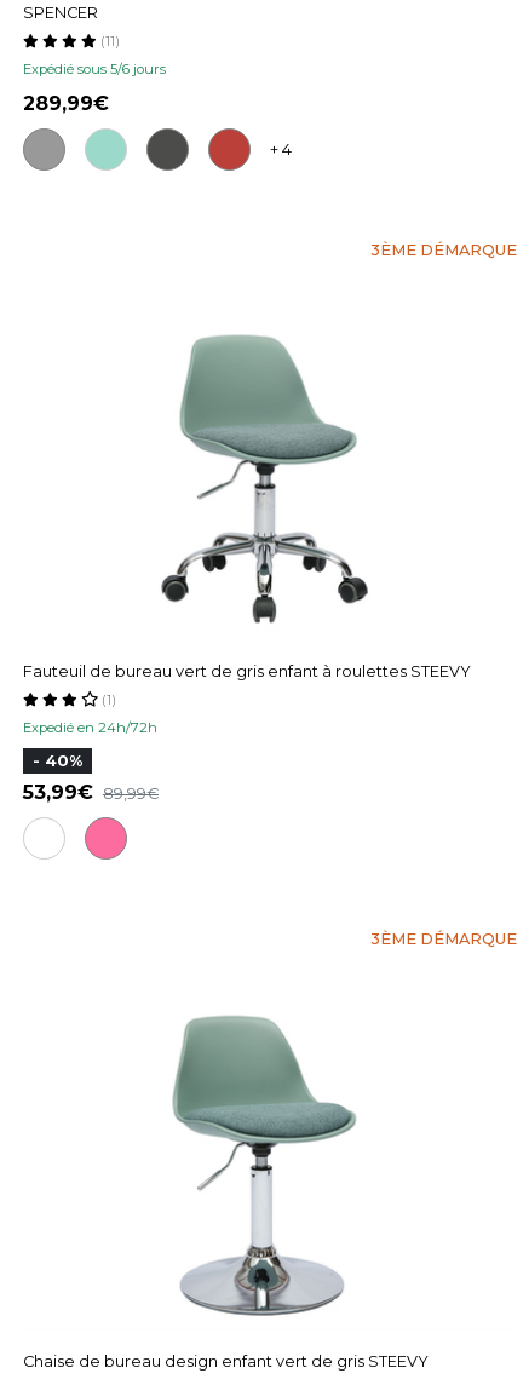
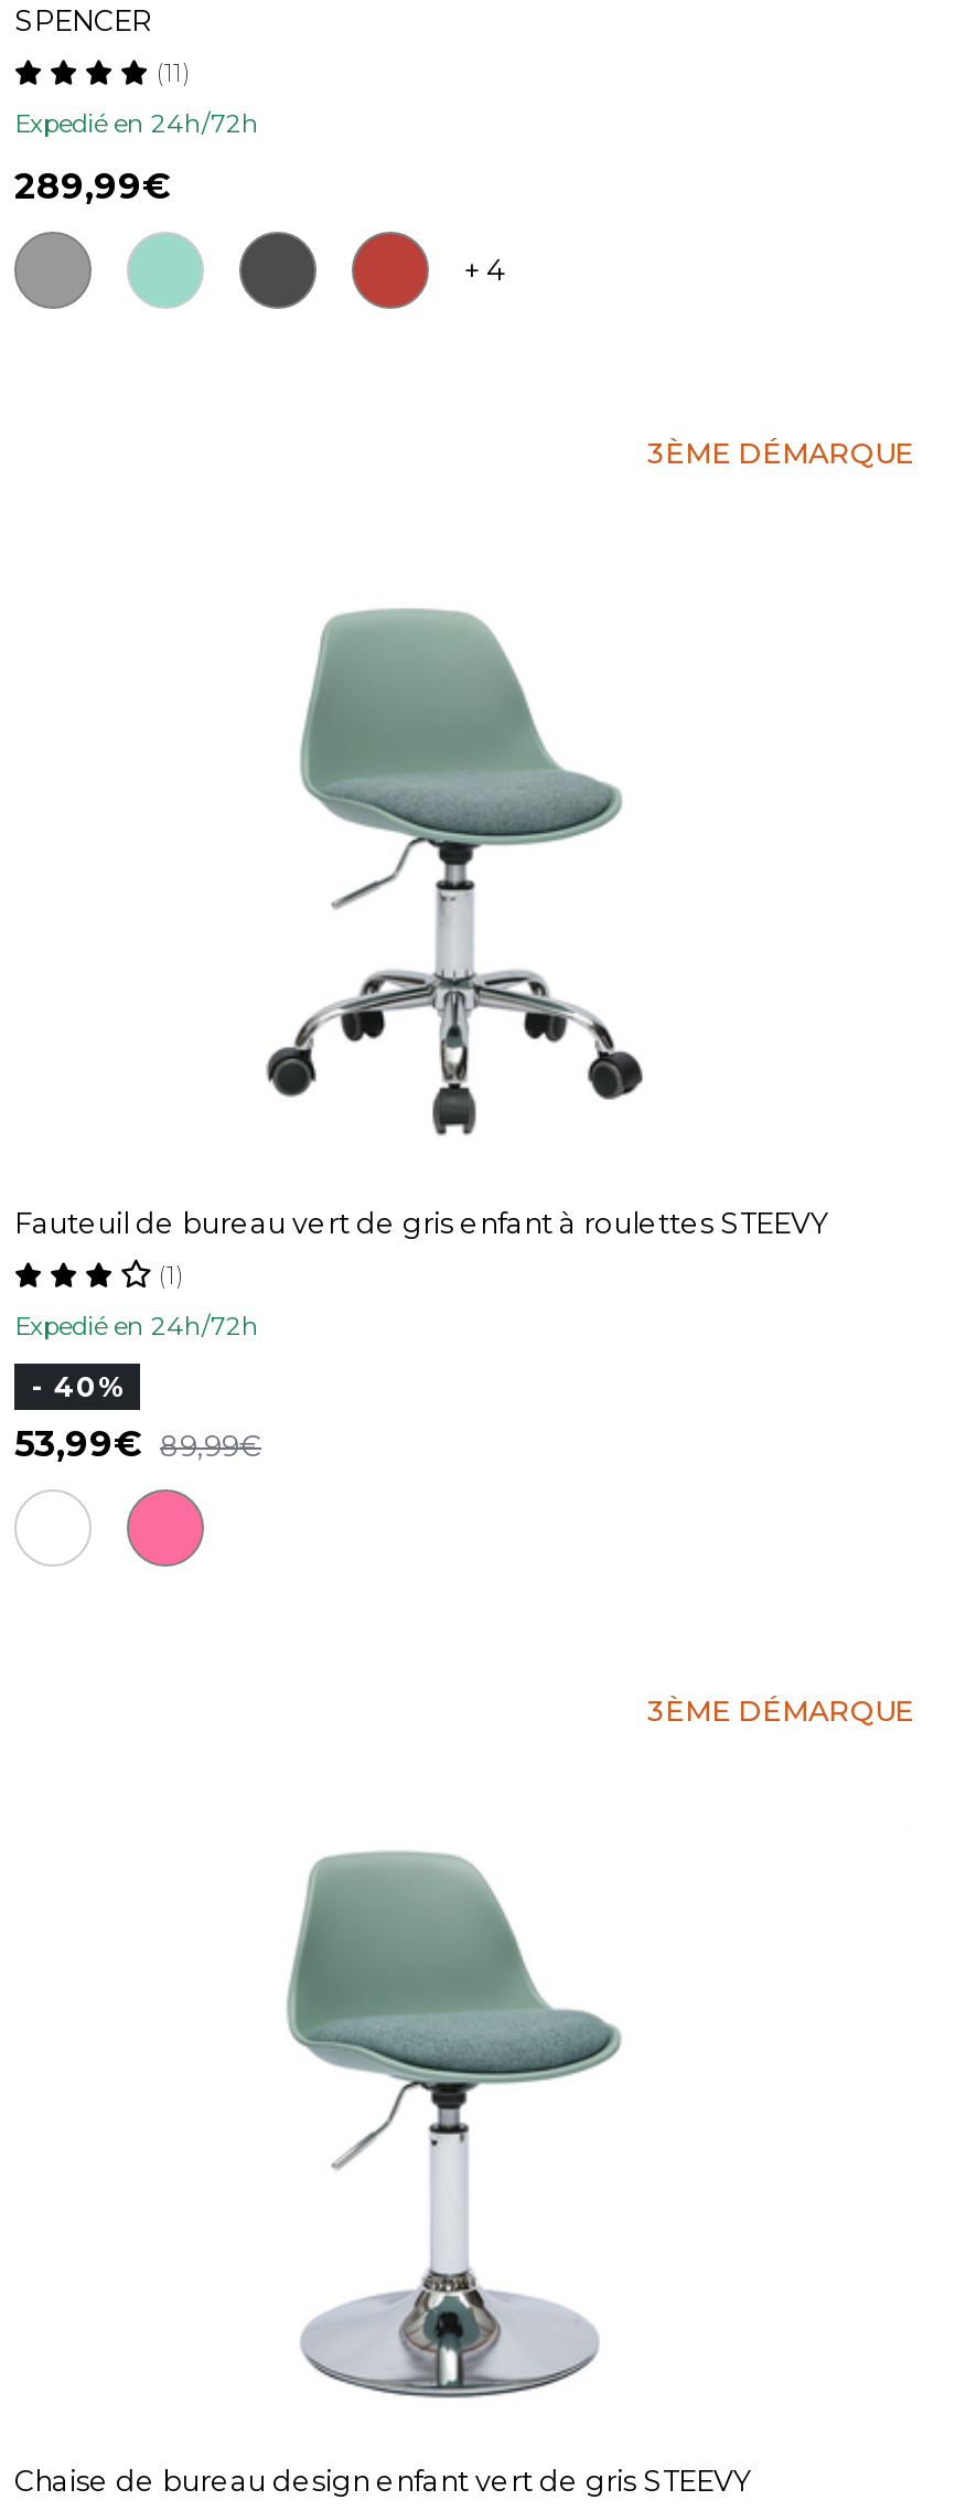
- Expédié sous 5/6 jours
+ Expedié en 24h/72h
